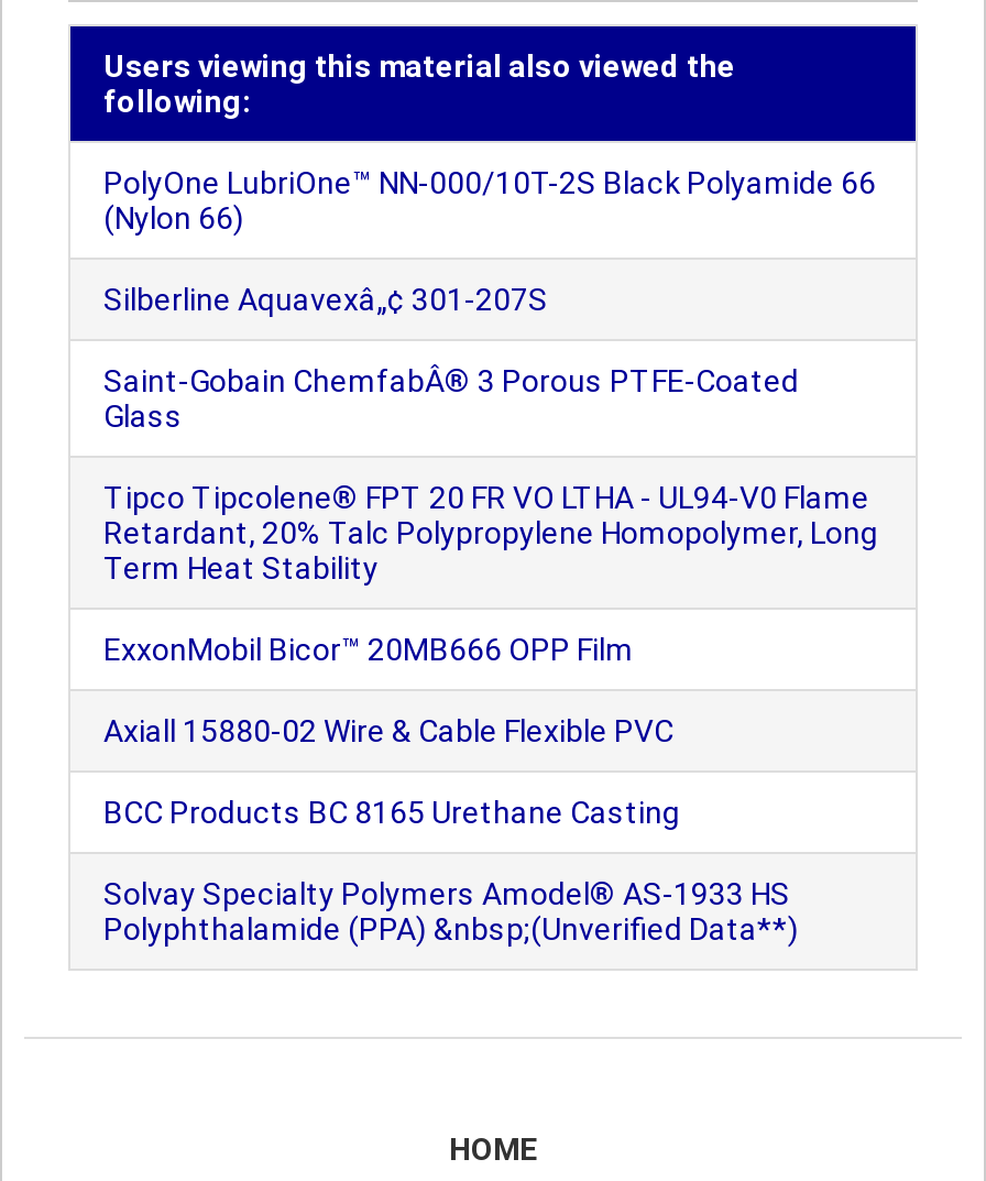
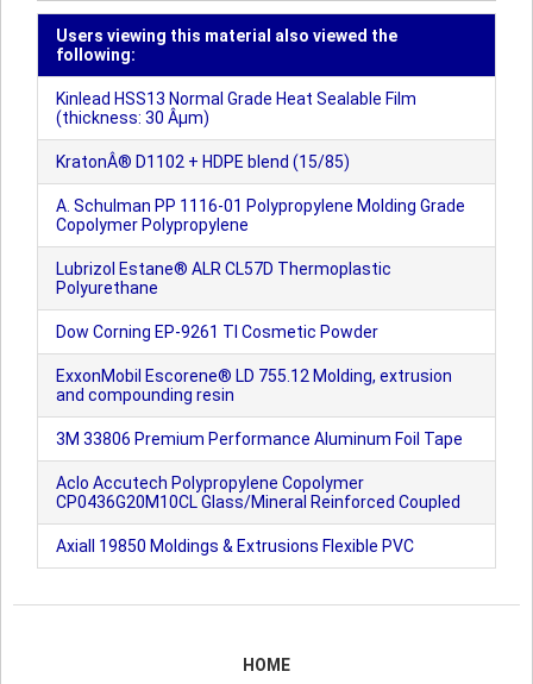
- PolyOne LubriOne™ NN-000/10T-2S Black Polyamide 66
- (Nylon 66)
- Silberline Aquavexâ„¢ 301-207S
- Saint-Gobain ChemfabÂ® 3 Porous PTFE-Coated
- Glass
- Tipco Tipcolene® FPT 20 FR VO LTHA - UL94-V0 Flame
- Retardant, 20% Talc Polypropylene Homopolymer, Long
- Term Heat Stability
- ExxonMobil Bicor™ 20MB666 OPP Film
- Axiall 15880-02 Wire & Cable Flexible PVC
- BCC Products BC 8165 Urethane Casting
- Solvay Specialty Polymers Amodel® AS-1933 HS
- Polyphthalamide (PPA) &nbsp;(Unverified Data**)
+ Kinlead HSS13 Normal Grade Heat Sealable Film
+ (thickness: 30 Âµm)
+ KratonÂ® D1102 + HDPE blend (15/85)
+ A. Schulman PP 1116-01 Polypropylene Molding Grade
+ Copolymer Polypropylene
+ Lubrizol Estane® ALR CL57D Thermoplastic
+ Polyurethane
+ Dow Corning EP-9261 TI Cosmetic Powder
+ ExxonMobil Escorene® LD 755.12 Molding, extrusion
+ and compounding resin
+ 3M 33806 Premium Performance Aluminum Foil Tape
+ Aclo Accutech Polypropylene Copolymer
+ CP0436G20M10CL Glass/Mineral Reinforced Coupled
+ Axiall 19850 Moldings & Extrusions Flexible PVC
